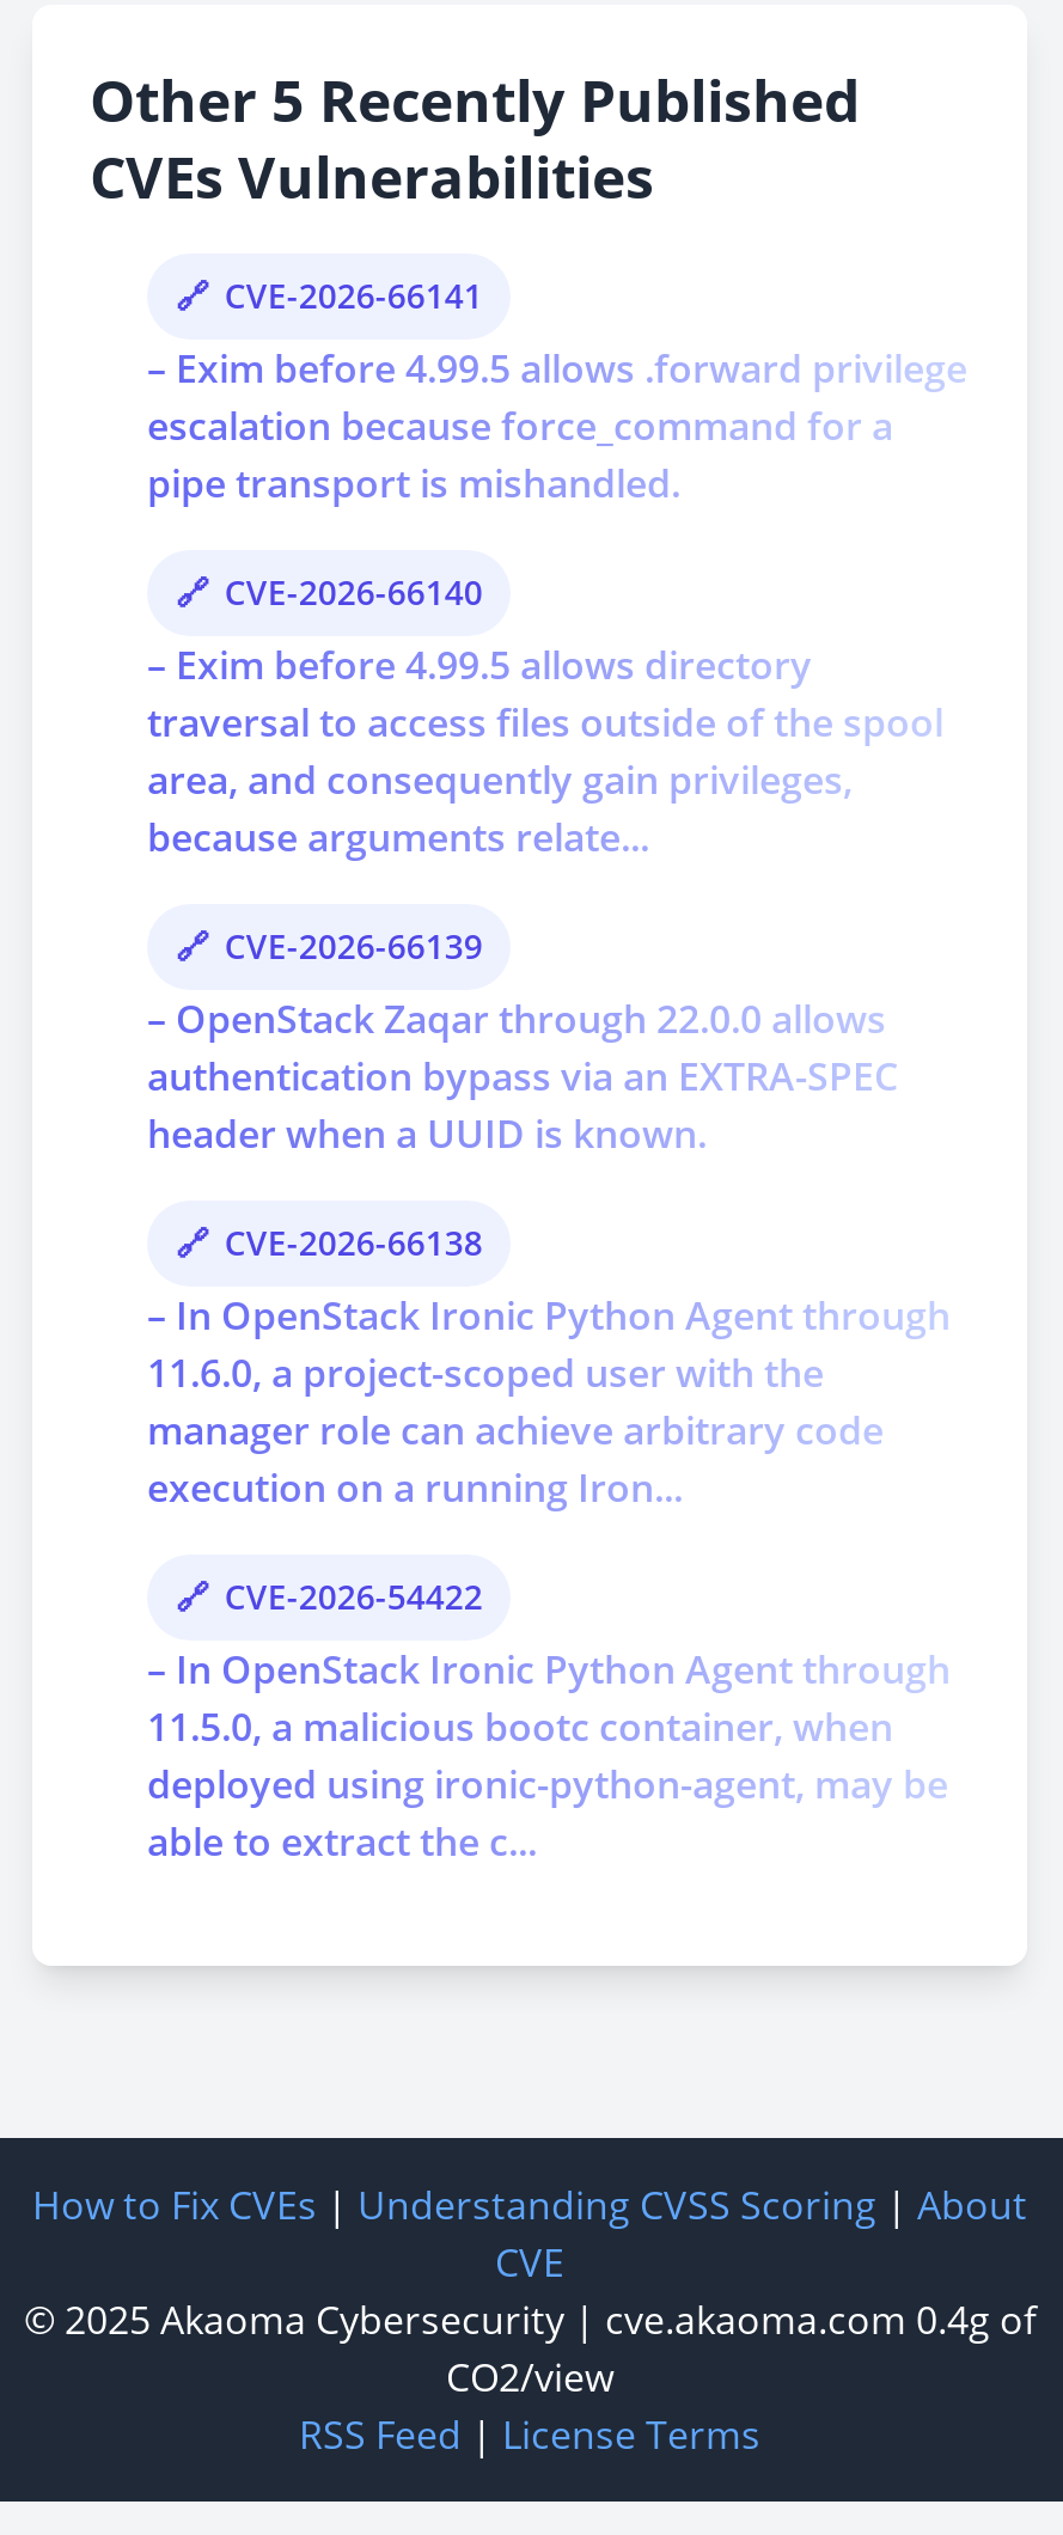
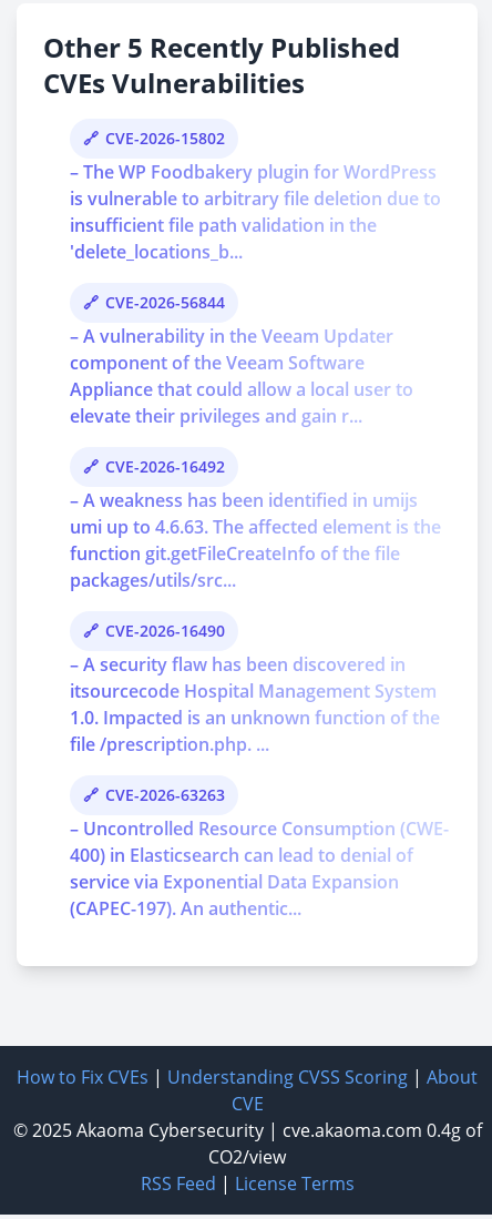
- CVE-2026-66141
+ CVE-2026-15802

- – Exim before 4.99.5 allows .forward privilege
- escalation because force_command for a
- pipe transport is mishandled.
+ – The WP Foodbakery plugin for WordPress
+ is vulnerable to arbitrary file deletion due to
+ insufficient file path validation in the
+ 'delete_locations_b...

- CVE-2026-66140
+ CVE-2026-56844

- – Exim before 4.99.5 allows directory
- traversal to access files outside of the spool
- area, and consequently gain privileges,
- because arguments relate...
+ – A vulnerability in the Veeam Updater
+ component of the Veeam Software
+ Appliance that could allow a local user to
+ elevate their privileges and gain r...

- CVE-2026-66139
+ CVE-2026-16492

- – OpenStack Zaqar through 22.0.0 allows
- authentication bypass via an EXTRA-SPEC
- header when a UUID is known.
+ – A weakness has been identified in umijs
+ umi up to 4.6.63. The affected element is the
+ function git.getFileCreateInfo of the file
+ packages/utils/src...

- CVE-2026-66138
+ CVE-2026-16490

- – In OpenStack Ironic Python Agent through
- 11.6.0, a project-scoped user with the
- manager role can achieve arbitrary code
- execution on a running Iron...
+ – A security flaw has been discovered in
+ itsourcecode Hospital Management System
+ 1.0. Impacted is an unknown function of the
+ file /prescription.php. ...

- CVE-2026-54422
+ CVE-2026-63263

- – In OpenStack Ironic Python Agent through
- 11.5.0, a malicious bootc container, when
- deployed using ironic-python-agent, may be
- able to extract the c...
+ – Uncontrolled Resource Consumption (CWE-
+ 400) in Elasticsearch can lead to denial of
+ service via Exponential Data Expansion
+ (CAPEC-197). An authentic...
